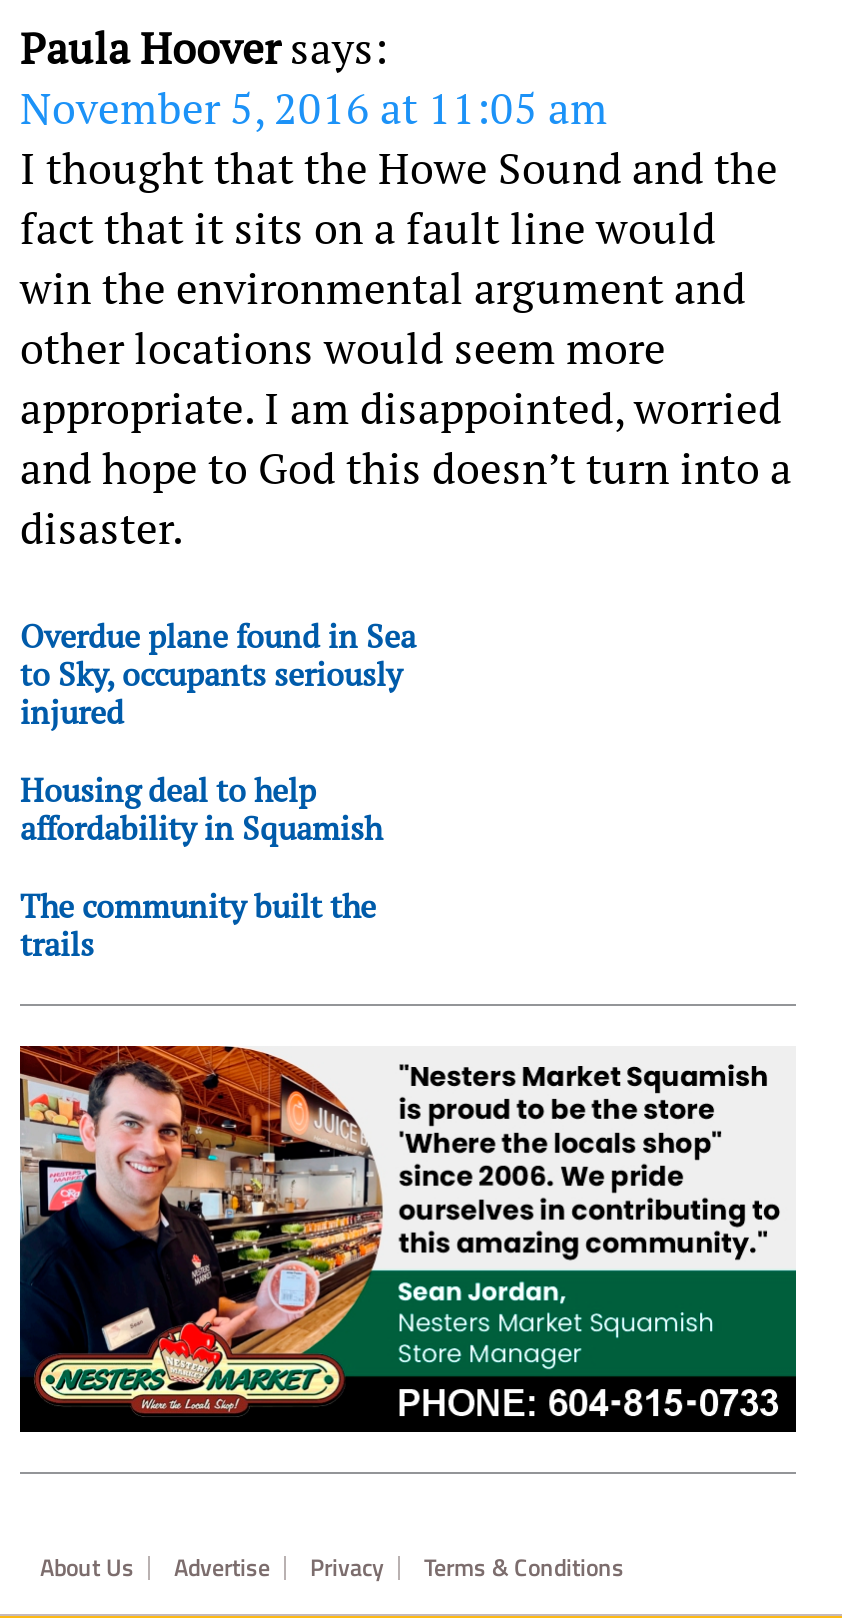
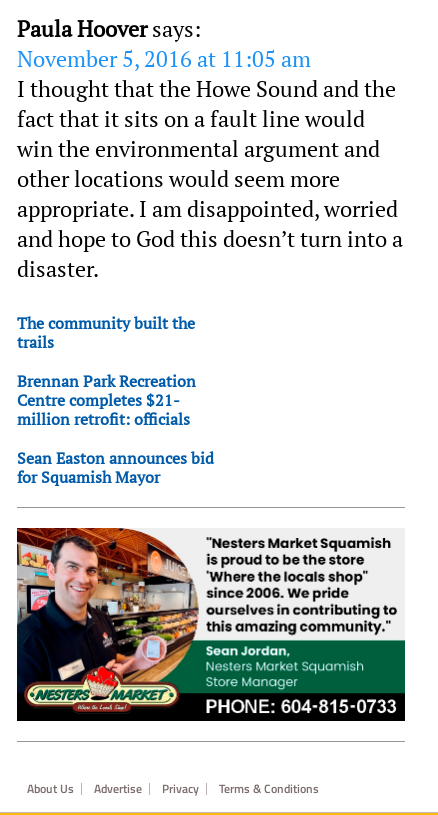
- Overdue plane found in Sea
- to Sky, occupants seriously
- injured
- Housing deal to help
- affordability in Squamish

moved up: The community built the | trails

+ Brennan Park Recreation
+ Centre completes $21-
+ million retrofit: officials
+ Sean Easton announces bid
+ for Squamish Mayor
